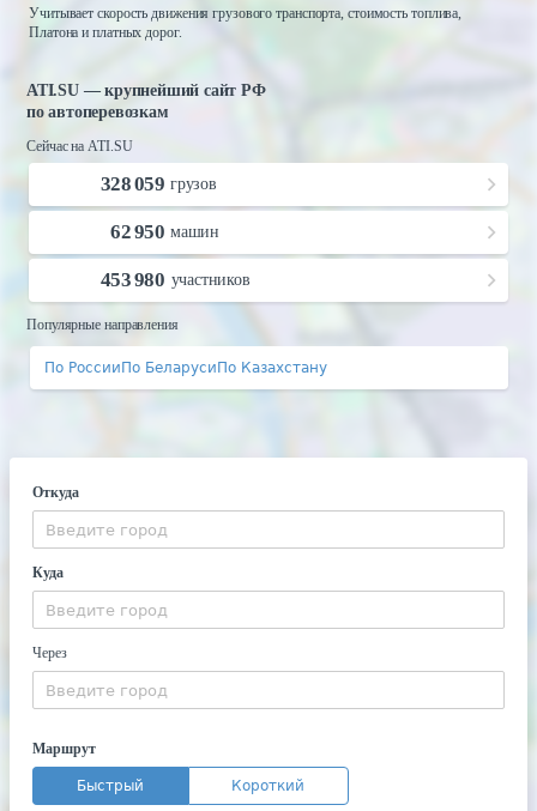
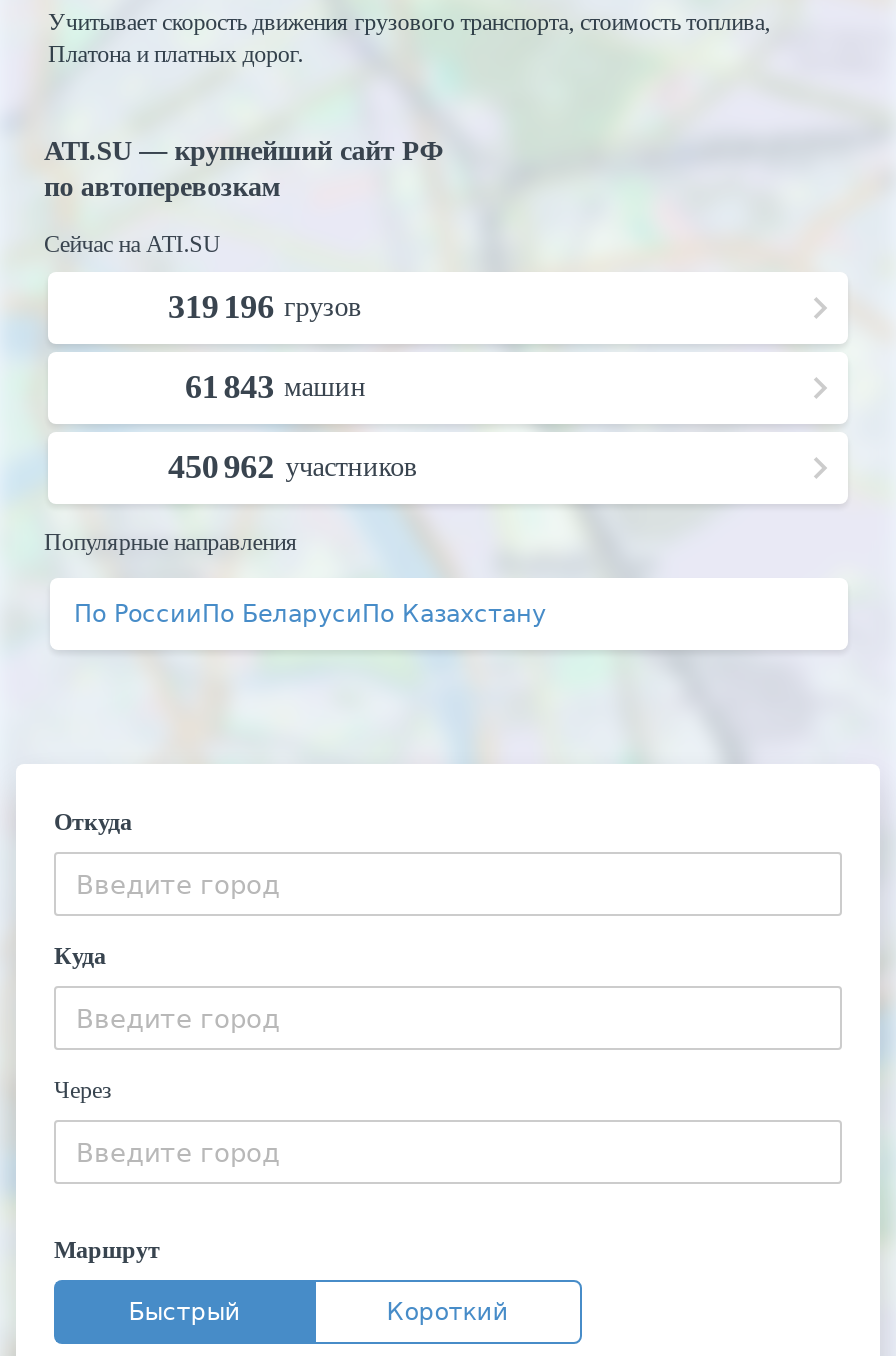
- 328 059 грузов
+ 319 196 грузов

- 62 950 машин
+ 61 843 машин

- 453 980 участников
+ 450 962 участников
